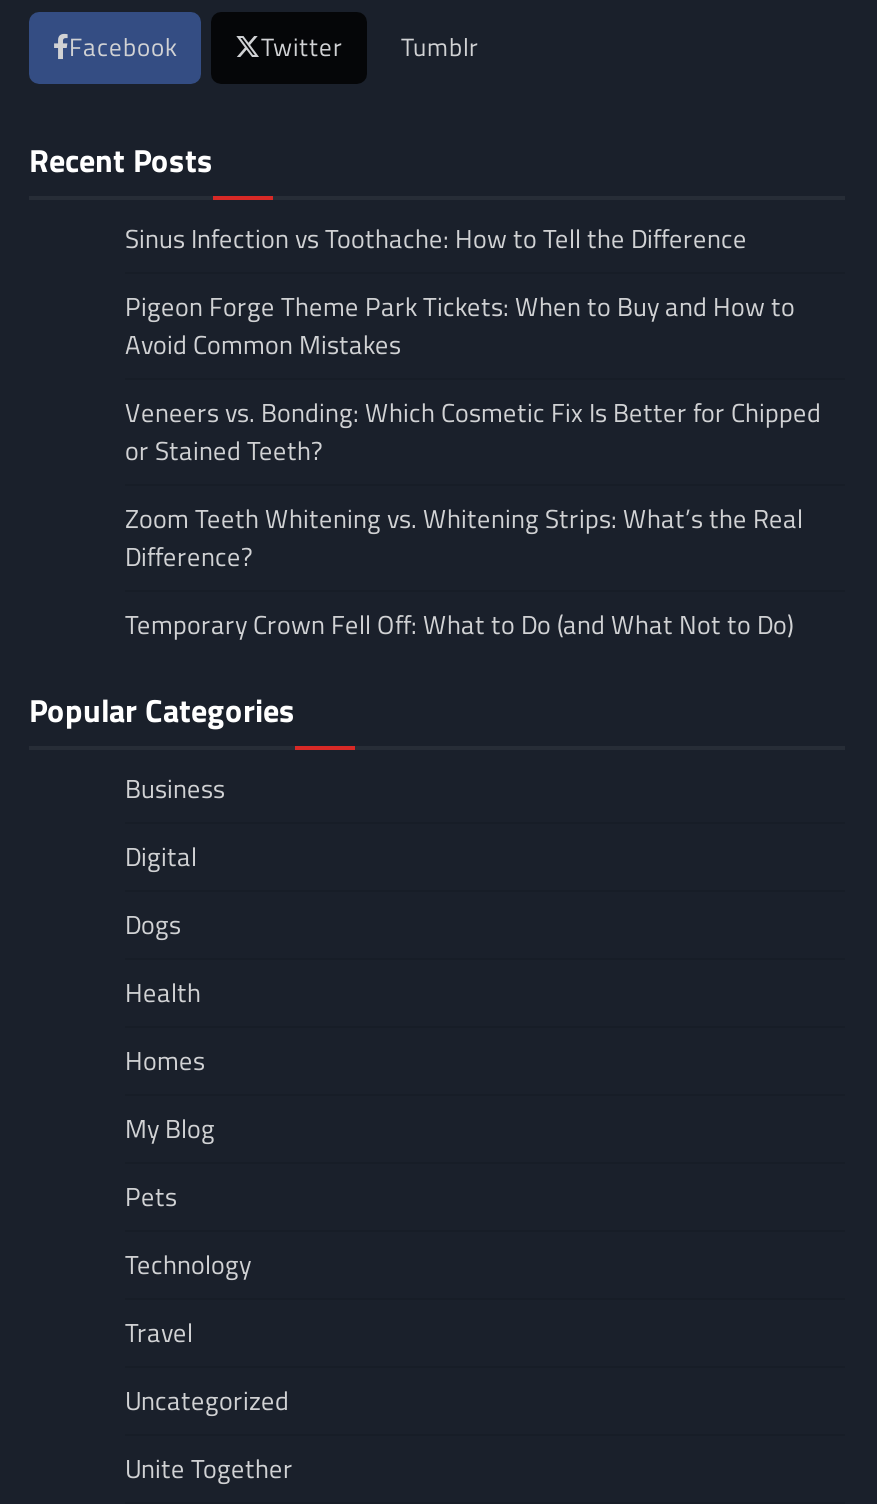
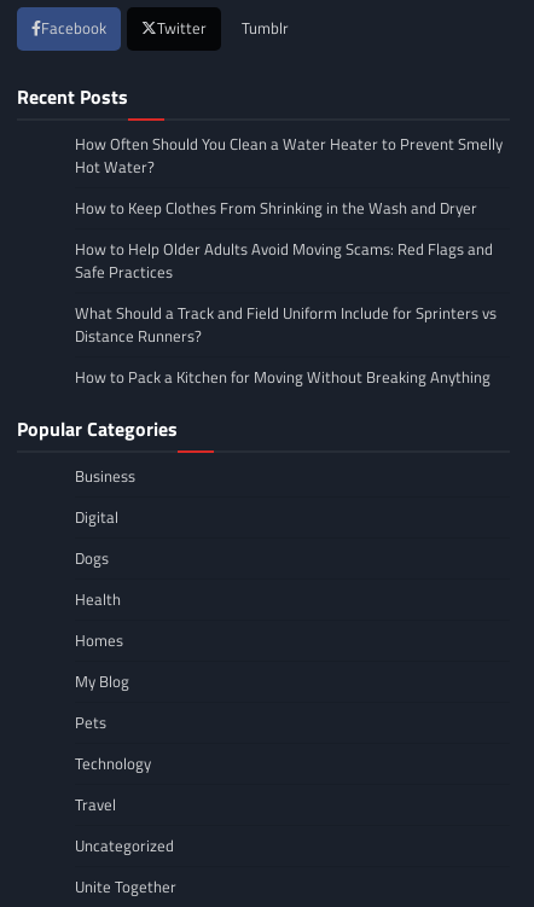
- Sinus Infection vs Toothache: How to Tell the Difference
+ How Often Should You Clean a Water Heater to Prevent Smelly
+ Hot Water?

- Pigeon Forge Theme Park Tickets: When to Buy and How to
- Avoid Common Mistakes
+ How to Keep Clothes From Shrinking in the Wash and Dryer

- Veneers vs. Bonding: Which Cosmetic Fix Is Better for Chipped
- or Stained Teeth?
+ How to Help Older Adults Avoid Moving Scams: Red Flags and
+ Safe Practices

- Zoom Teeth Whitening vs. Whitening Strips: What’s the Real
- Difference?
+ What Should a Track and Field Uniform Include for Sprinters vs
+ Distance Runners?

- Temporary Crown Fell Off: What to Do (and What Not to Do)
+ How to Pack a Kitchen for Moving Without Breaking Anything
